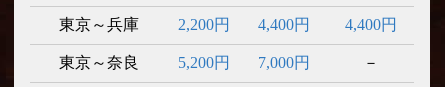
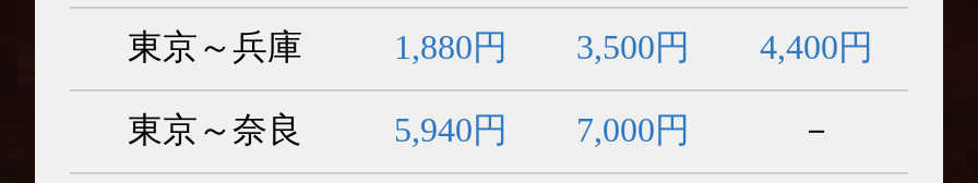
- 2,200円
+ 1,880円

- 4,400円
+ 3,500円

- 5,200円 7,000円
+ 5,940円 7,000円
